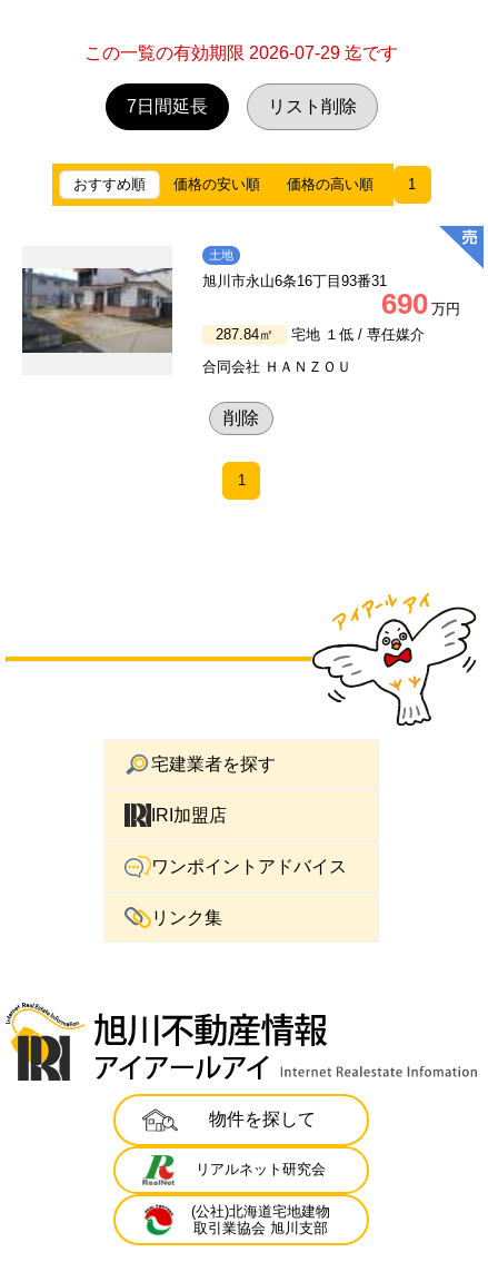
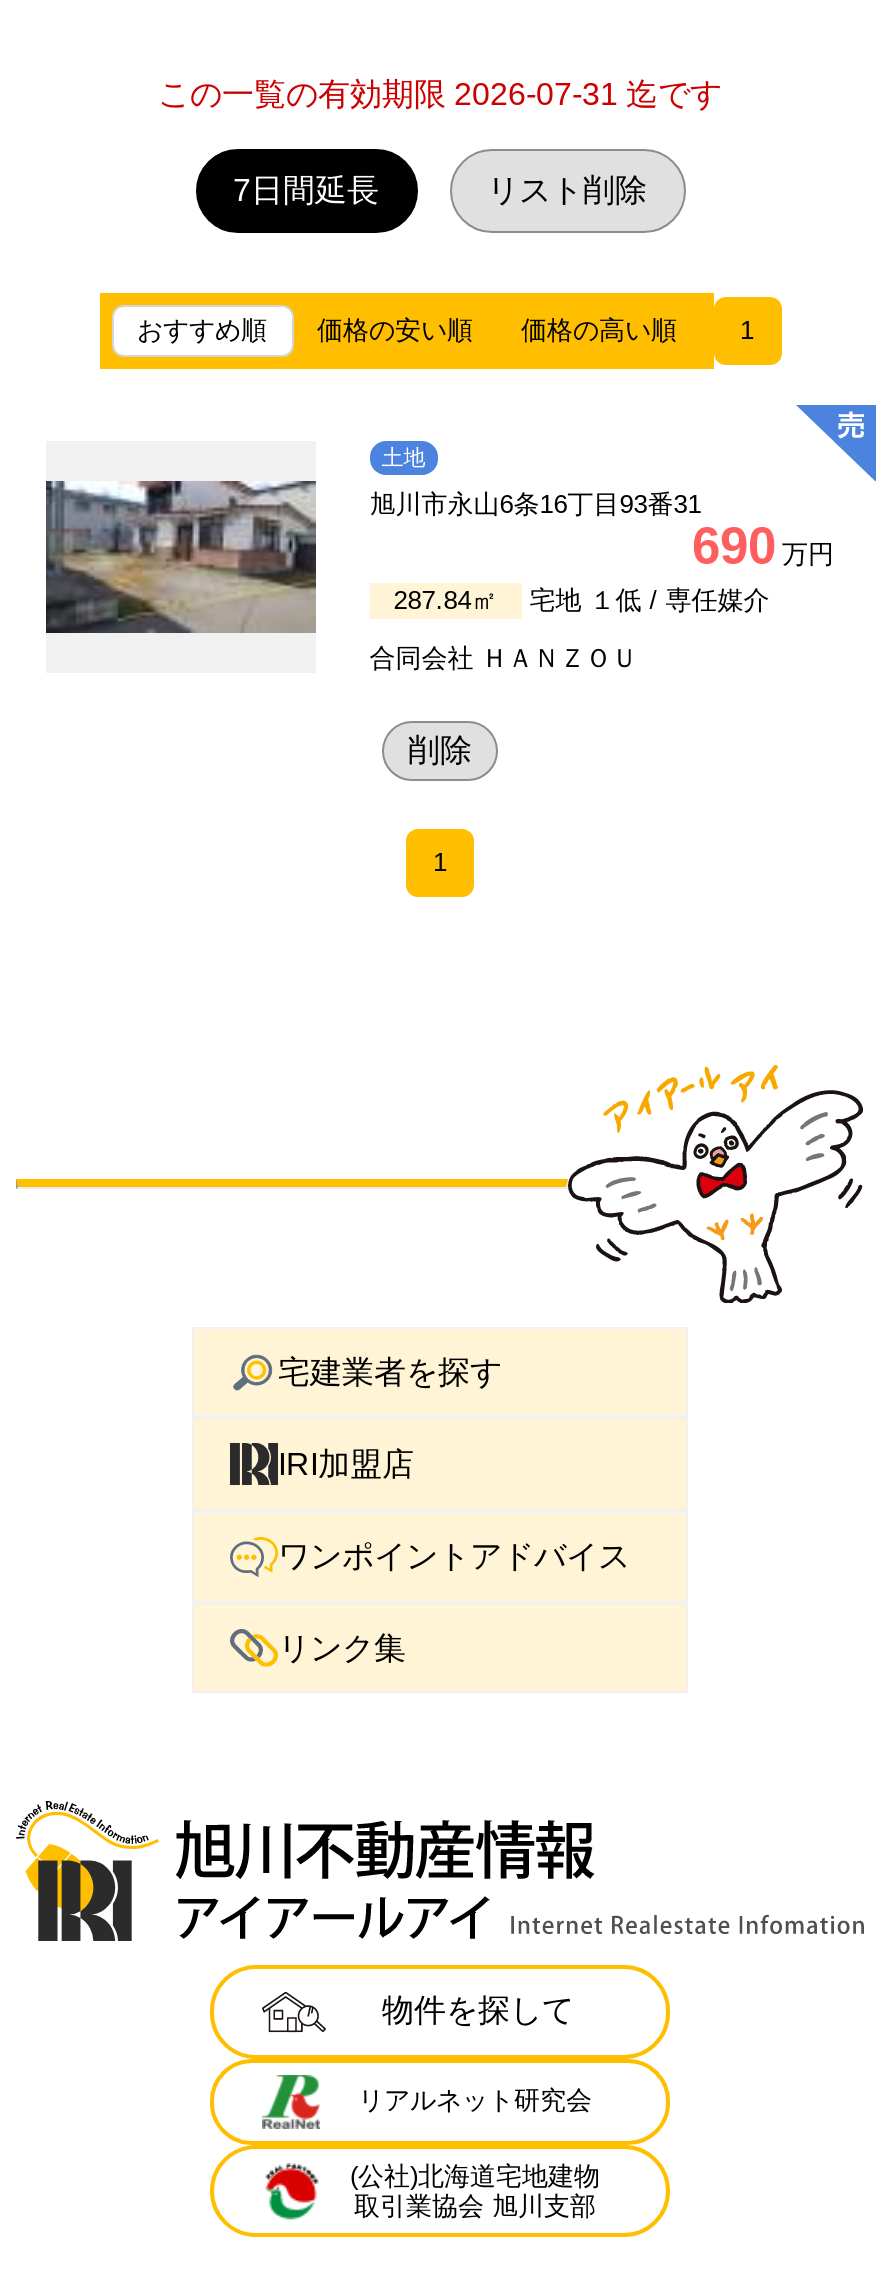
- この一覧の有効期限 2026-07-29 迄です
+ この一覧の有効期限 2026-07-31 迄です
